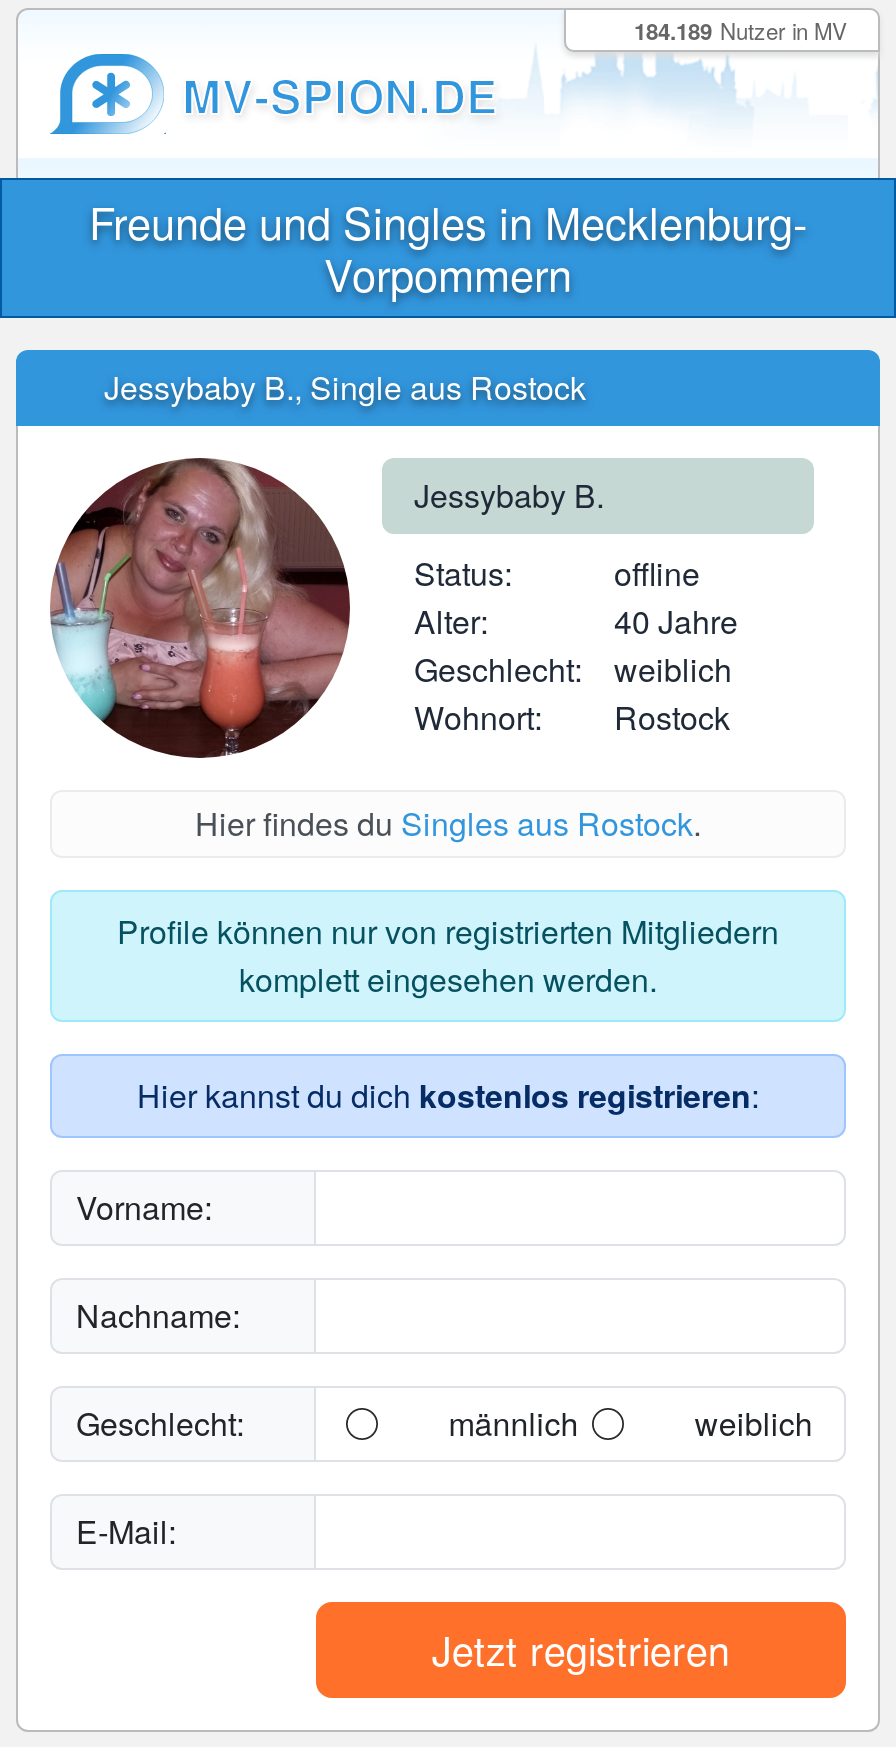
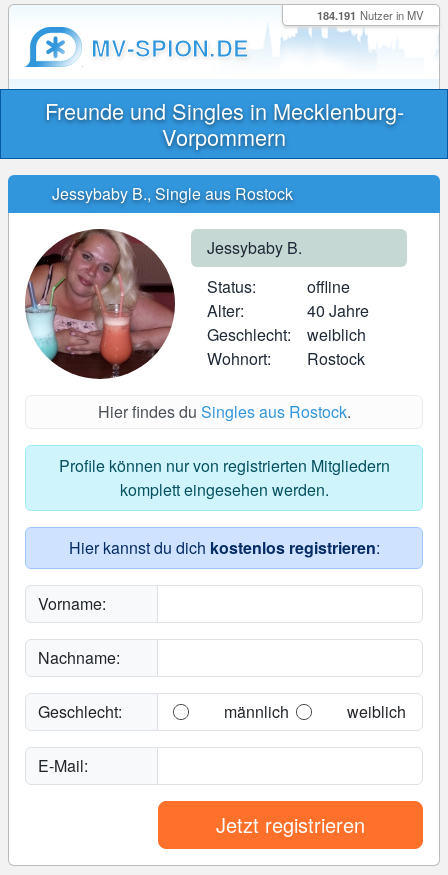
- 184.189 Nutzer in MV
+ 184.191 Nutzer in MV
